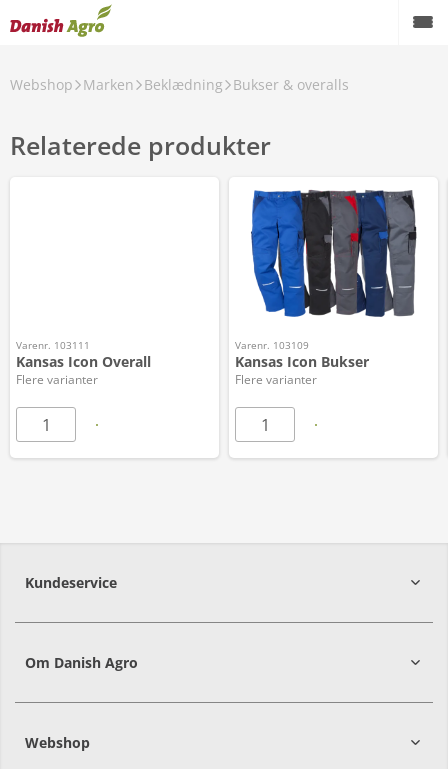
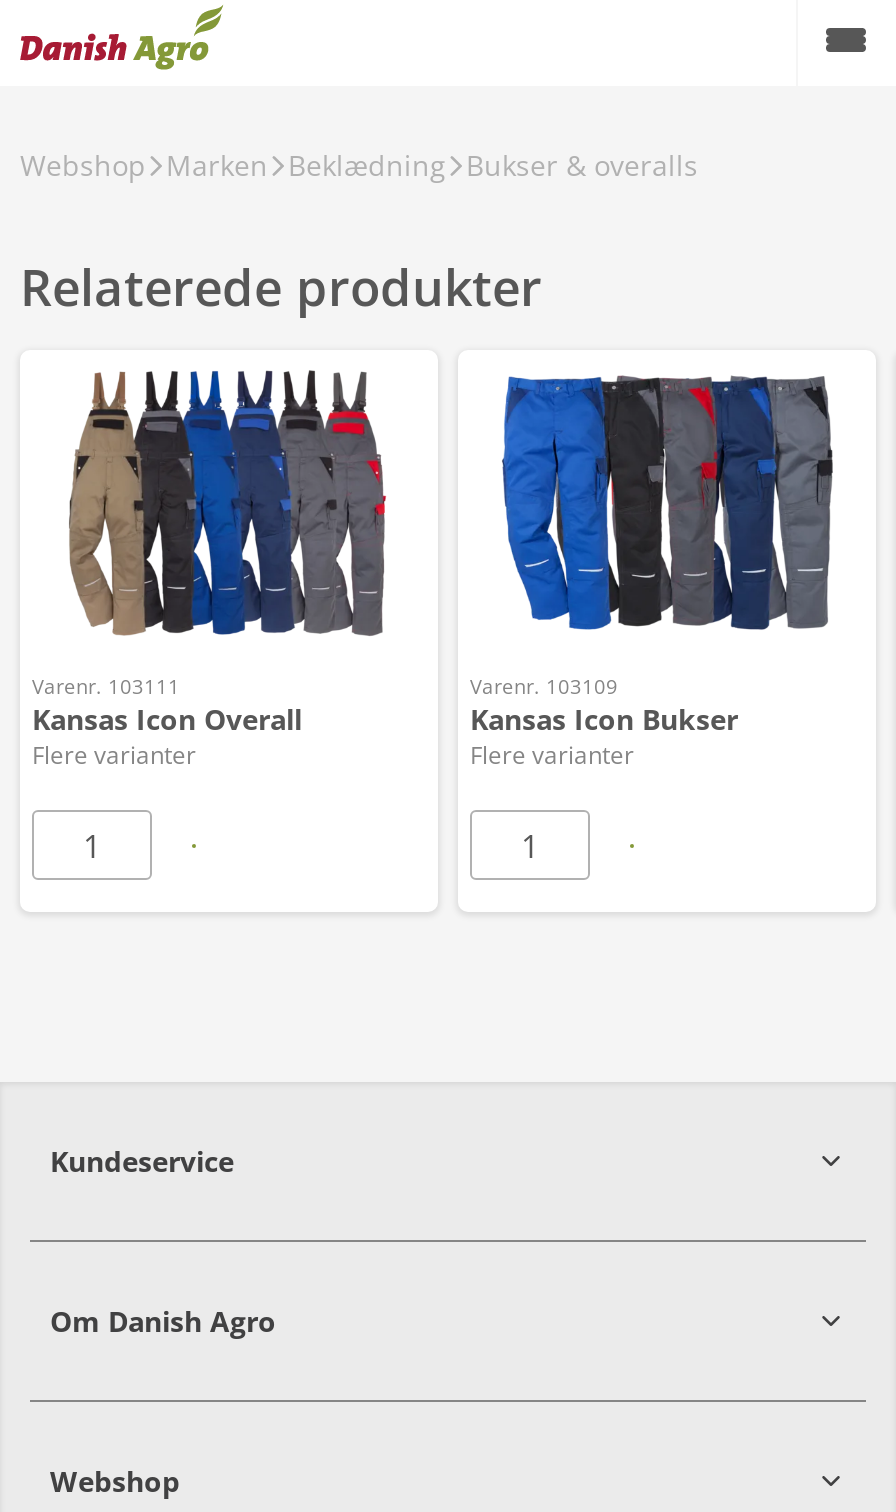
+ [image]
